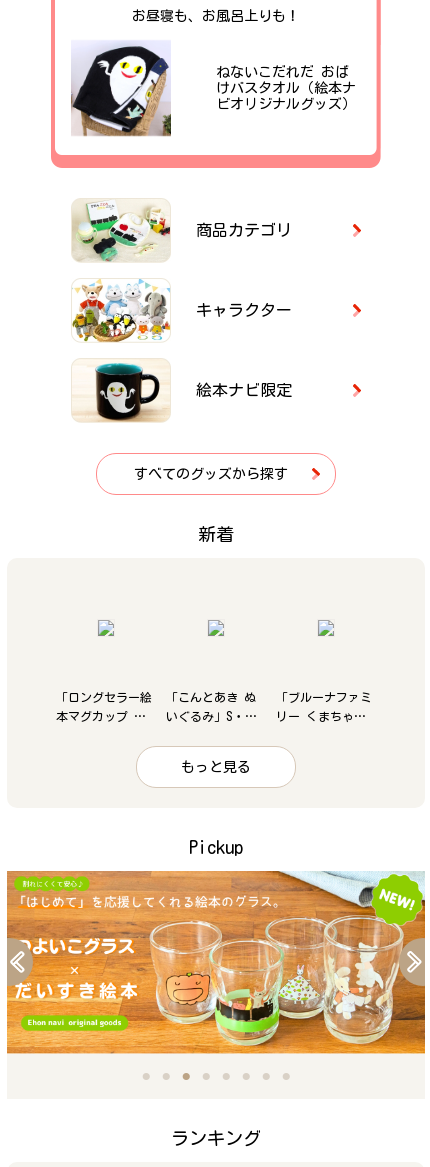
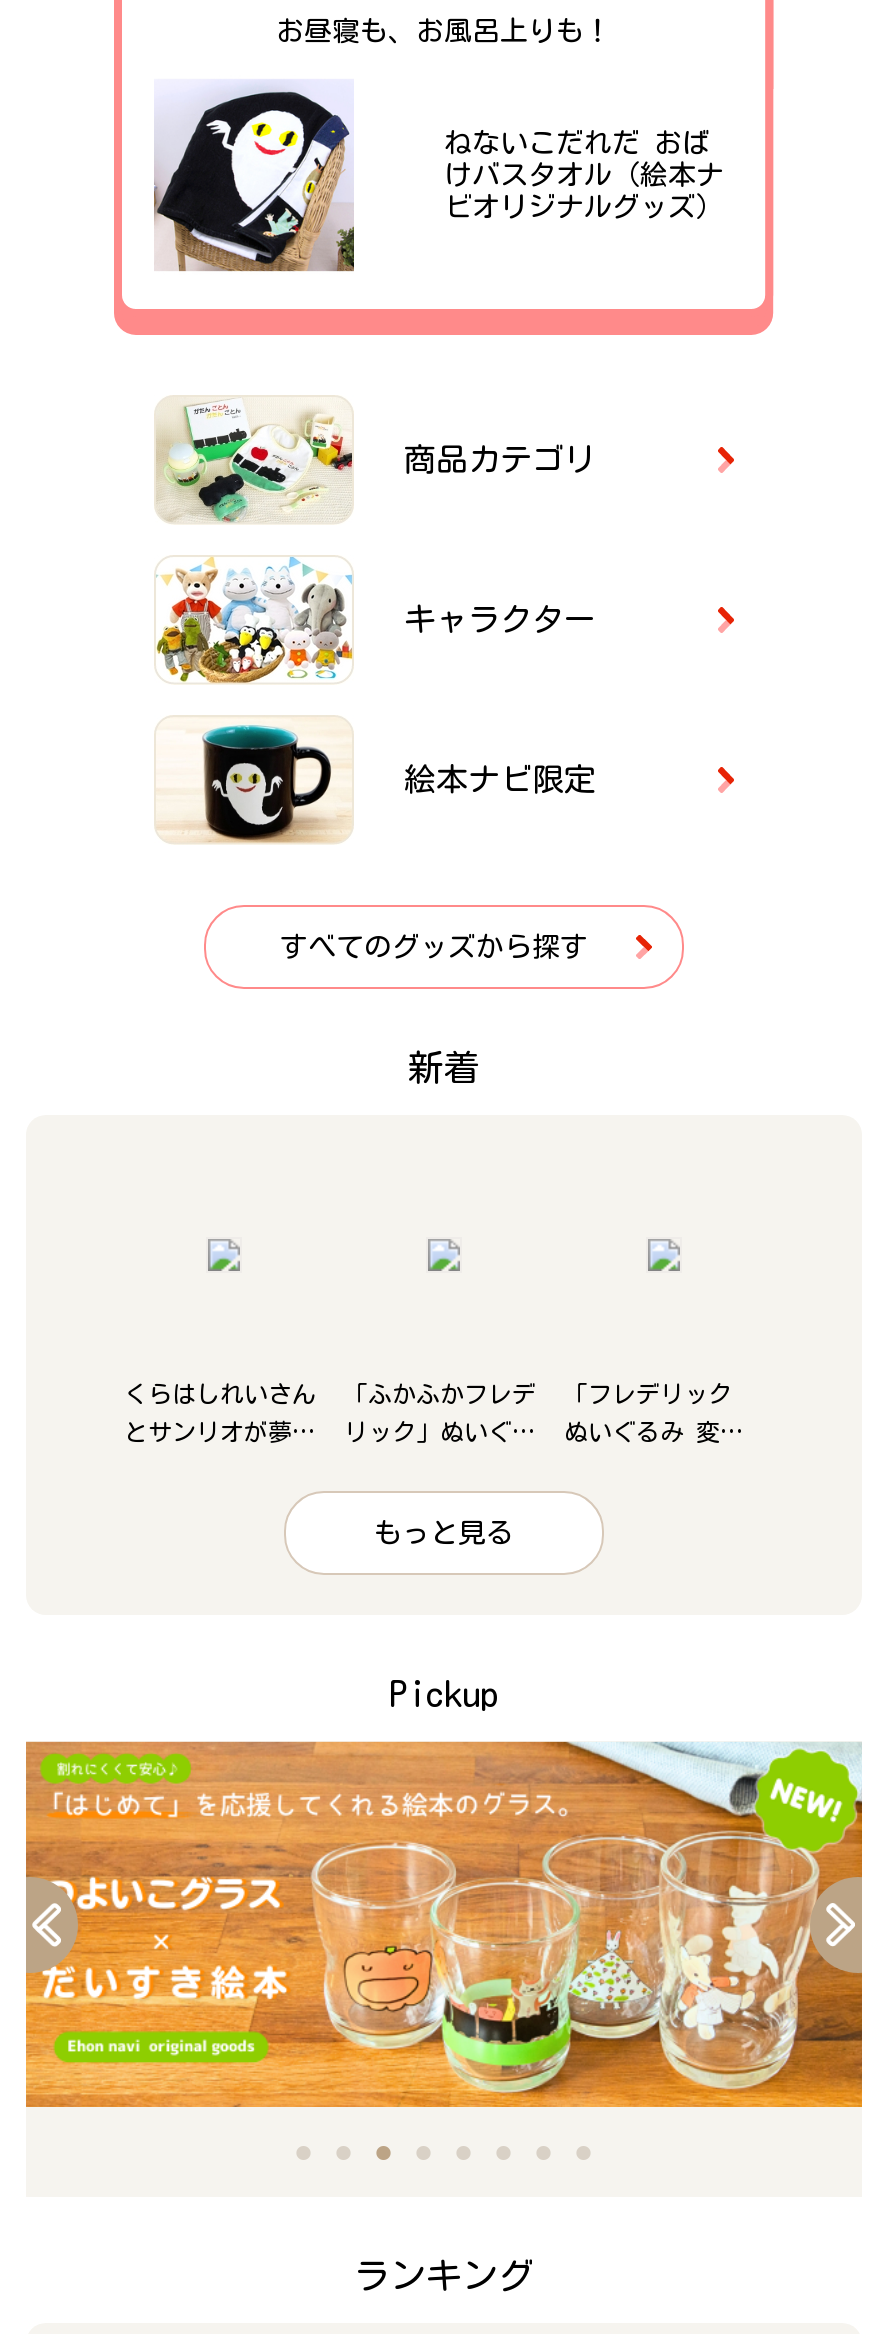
- 「ロングセラー絵
+ くらはしれいさん

- 「こんとあき ぬ
+ 「ふかふかフレデ

- 「ブルーナファミ
+ 「フレデリック

- 本マグカップ …
+ とサンリオが夢…

- いぐるみ」S・…
+ リック」ぬいぐ…

- リー くまちゃ…
+ ぬいぐるみ 変…
